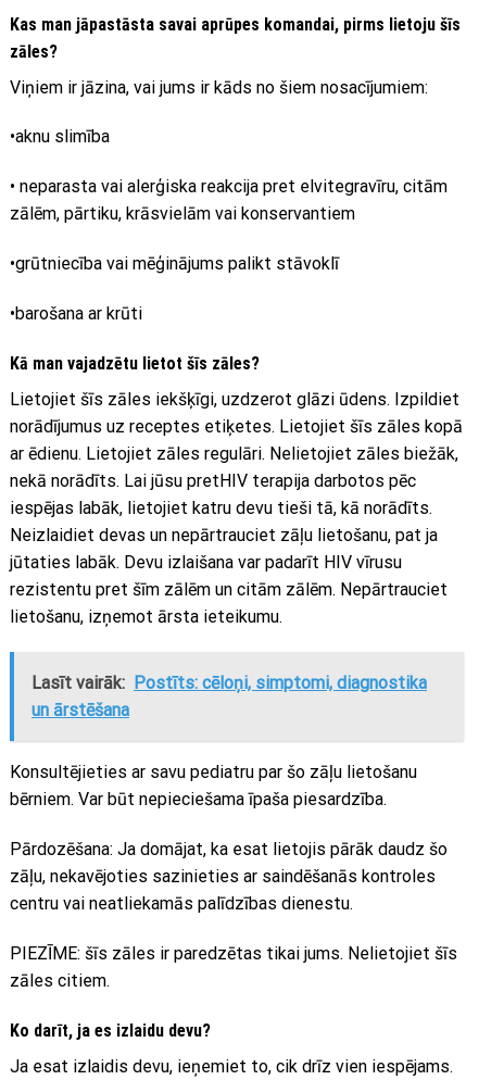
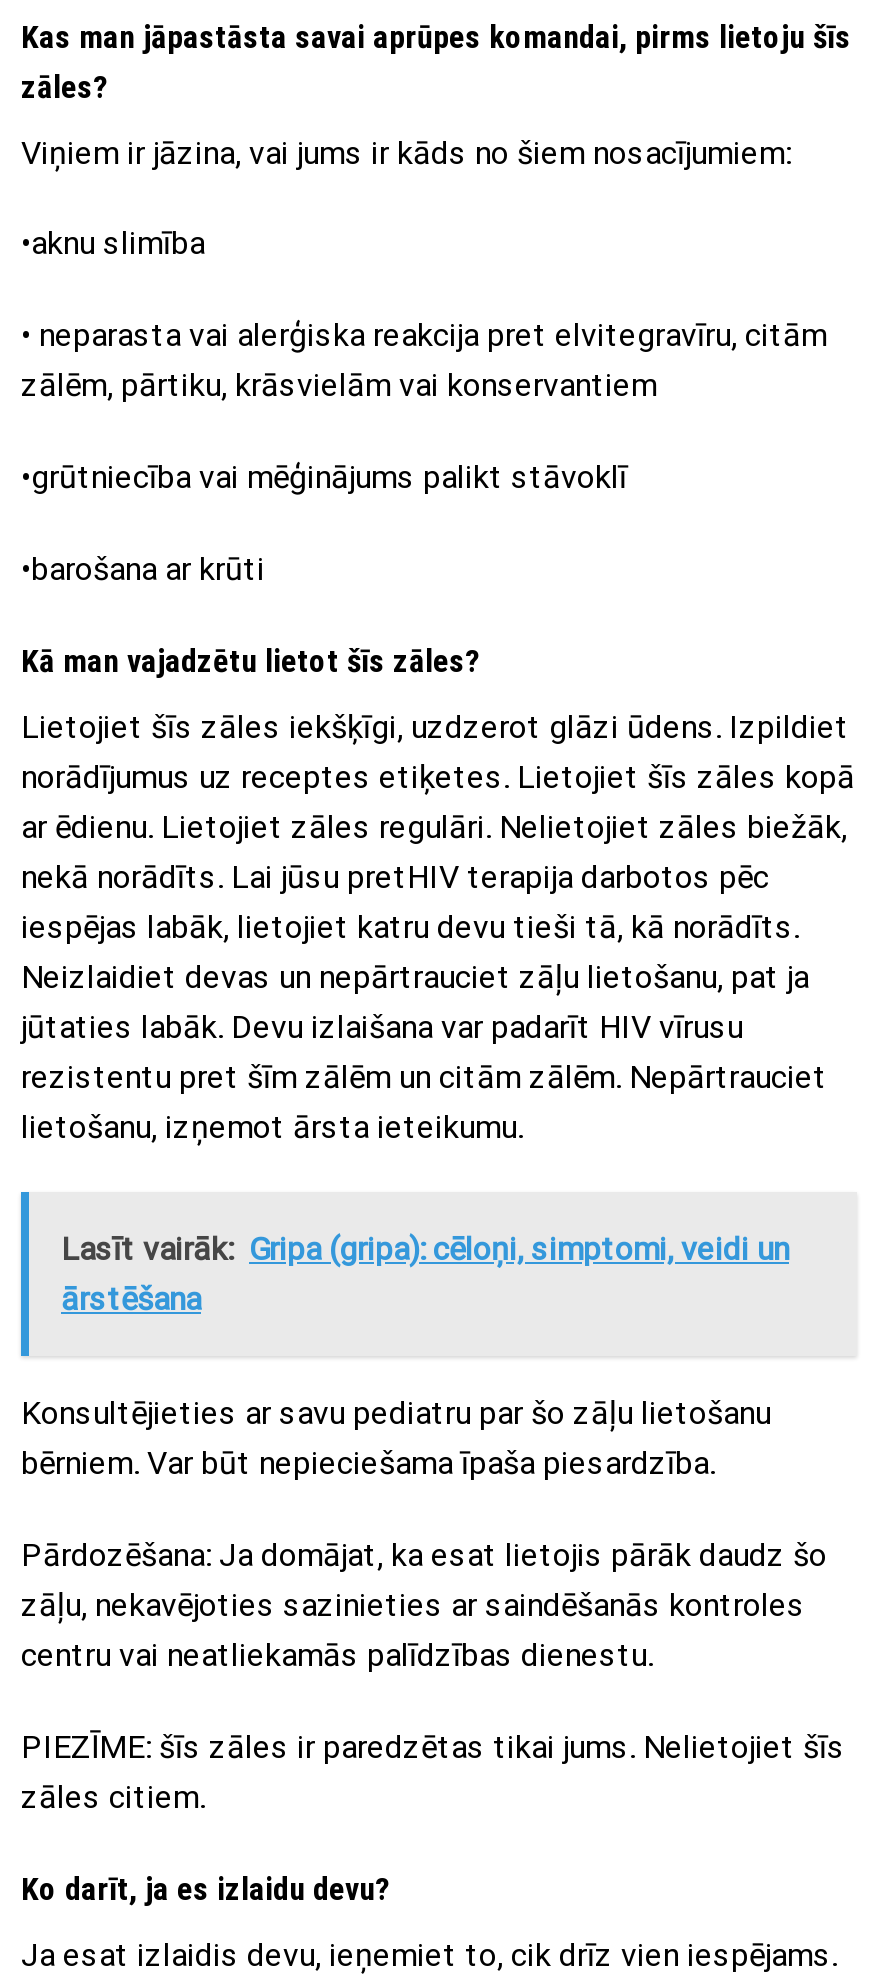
- Lasīt vairāk: Postīts: cēloņi, simptomi, diagnostika
- un ārstēšana
+ Lasīt vairāk: Gripa (gripa): cēloņi, simptomi, veidi un
+ ārstēšana
